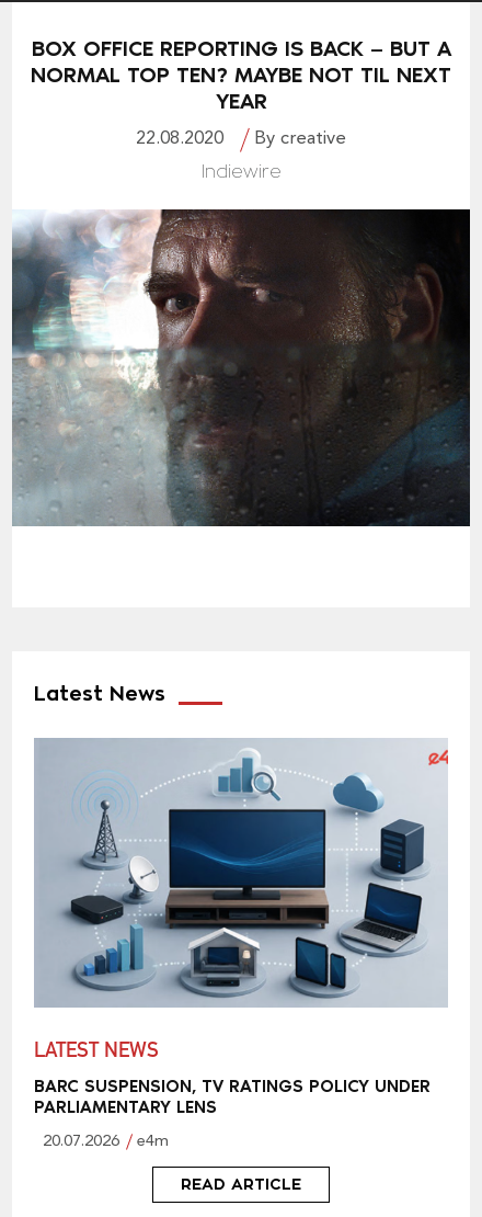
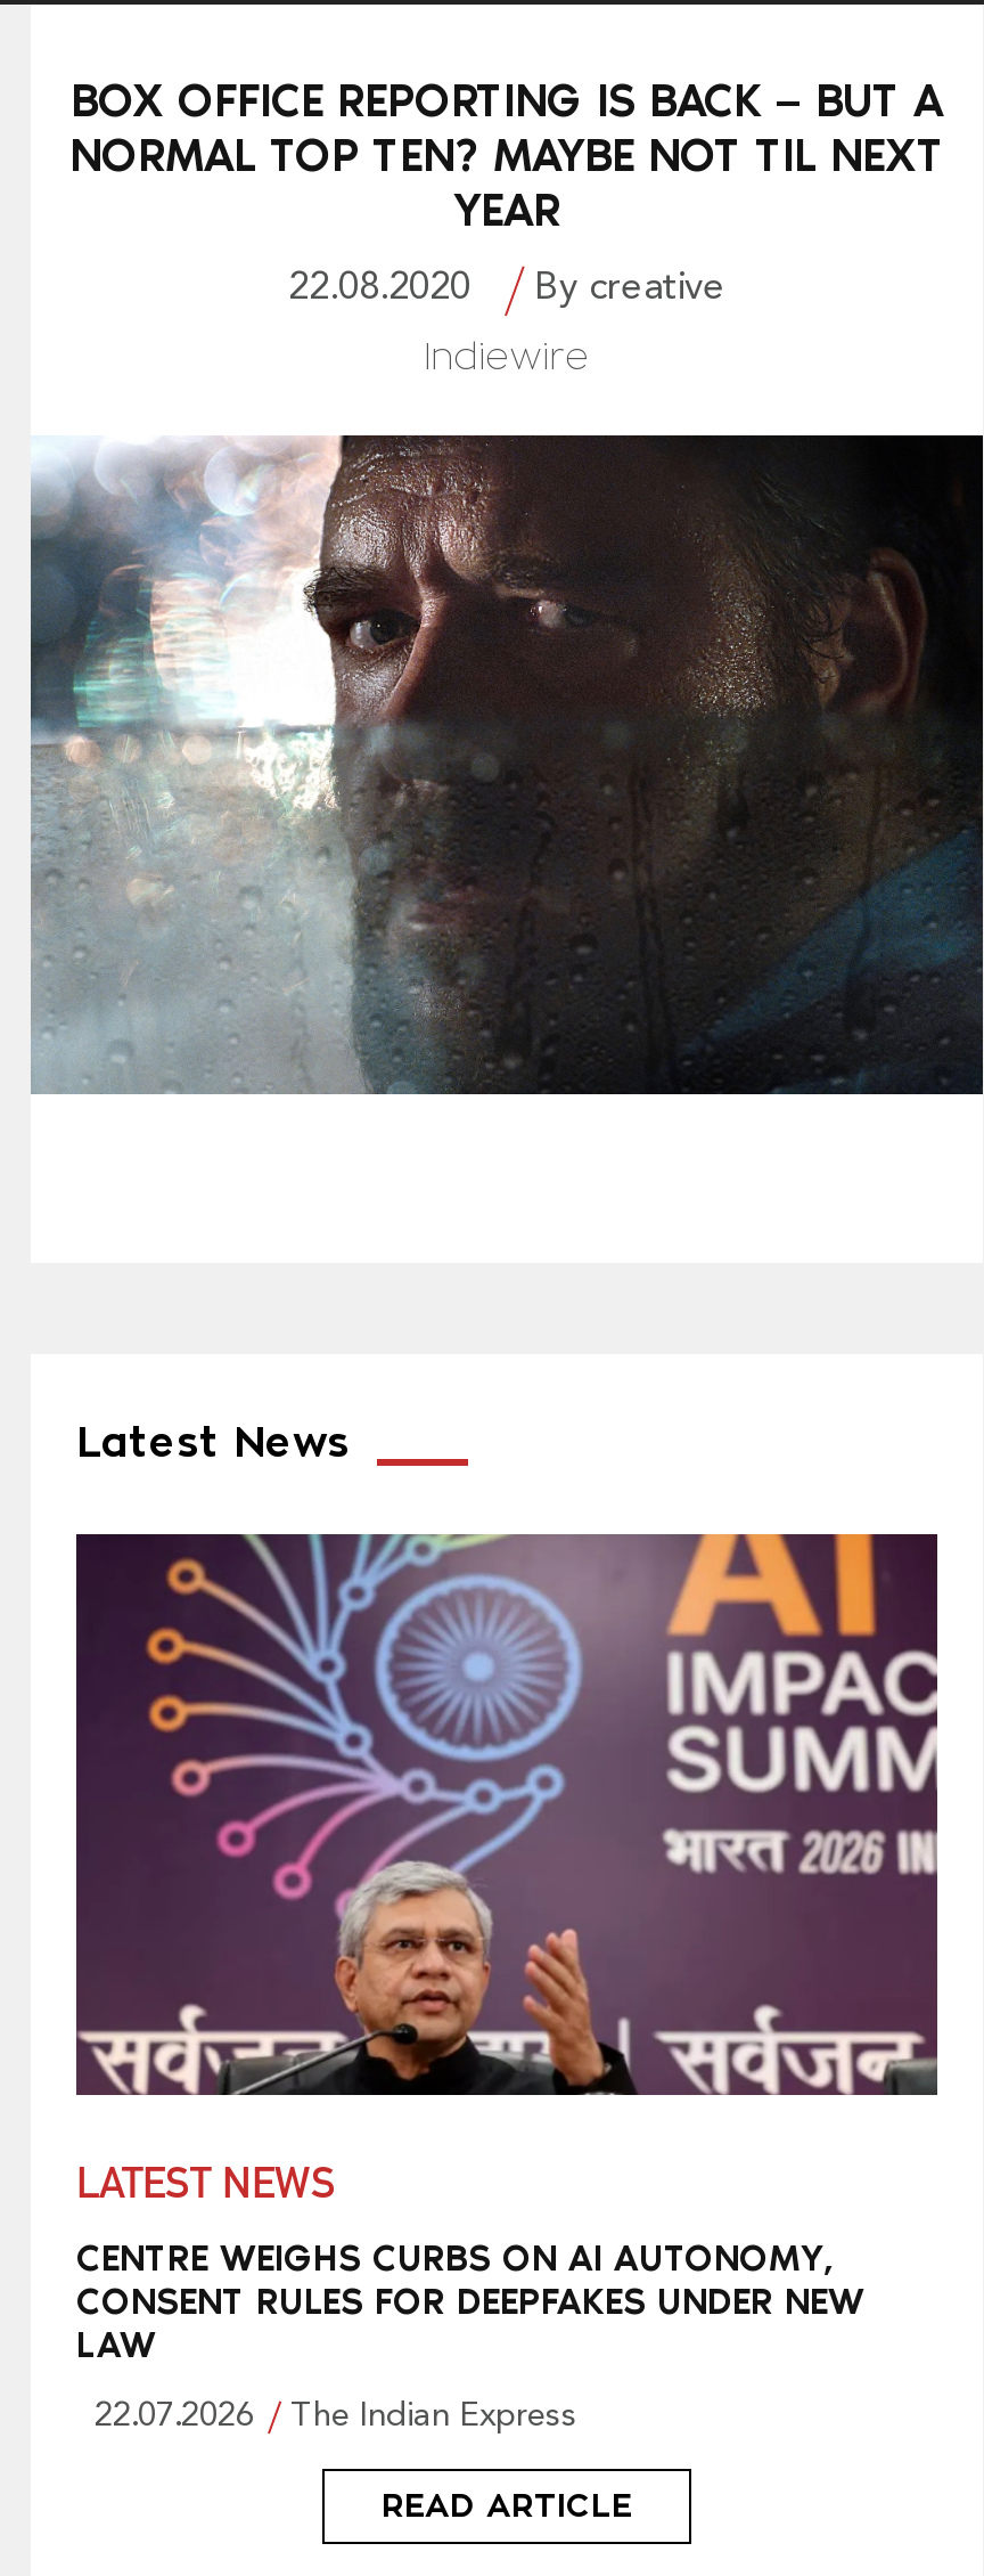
- [image]
+ [image]

- BARC SUSPENSION, TV RATINGS POLICY UNDER
- PARLIAMENTARY LENS
+ CENTRE WEIGHS CURBS ON AI AUTONOMY,
+ CONSENT RULES FOR DEEPFAKES UNDER NEW
+ LAW

- 20.07.2026
- e4m
+ 22.07.2026
+ The Indian Express
